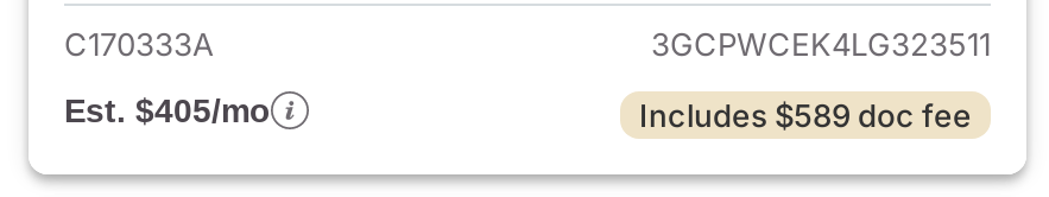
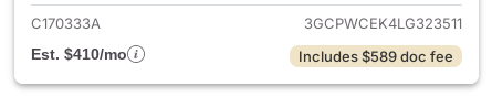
- Est. $405/mo
+ Est. $410/mo
